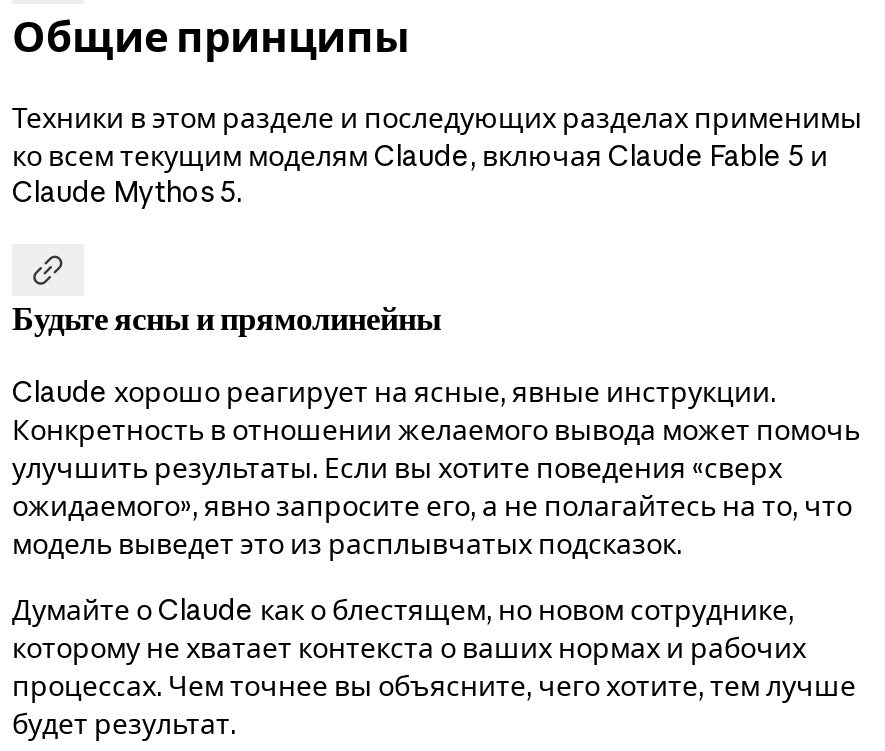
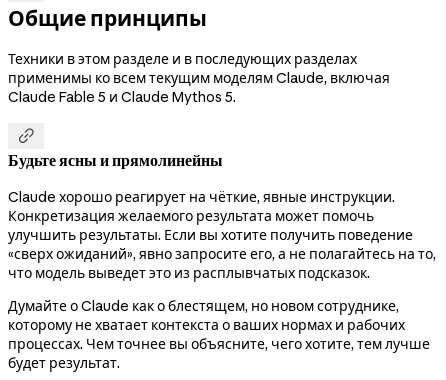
- Техники в этом разделе и последующих разделах применимы
- ко всем текущим моделям Claude, включая Claude Fable 5 и
- Claude Mythos 5.
+ Техники в этом разделе и в последующих разделах
+ применимы ко всем текущим моделям Claude, включая
+ Claude Fable 5 и Claude Mythos 5.

- Claude хорошо реагирует на ясные, явные инструкции.
- Конкретность в отношении желаемого вывода может помочь
- улучшить результаты. Если вы хотите поведения «сверх
- ожидаемого», явно запросите его, а не полагайтесь на то, что
- модель выведет это из расплывчатых подсказок.
+ Claude хорошо реагирует на чёткие, явные инструкции.
+ Конкретизация желаемого результата может помочь
+ улучшить результаты. Если вы хотите получить поведение
+ «сверх ожиданий», явно запросите его, а не полагайтесь на то,
+ что модель выведет это из расплывчатых подсказок.
